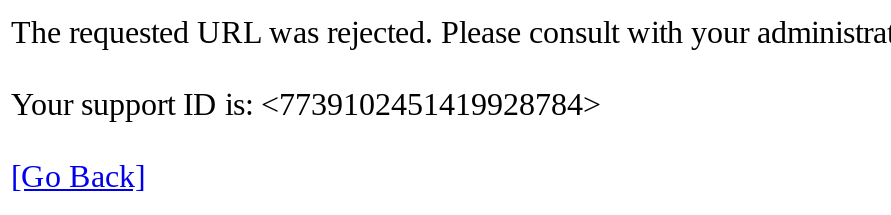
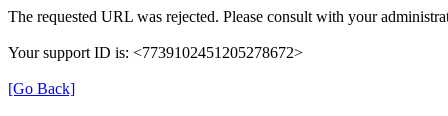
- Your support ID is: <7739102451419928784>
+ Your support ID is: <7739102451205278672>
